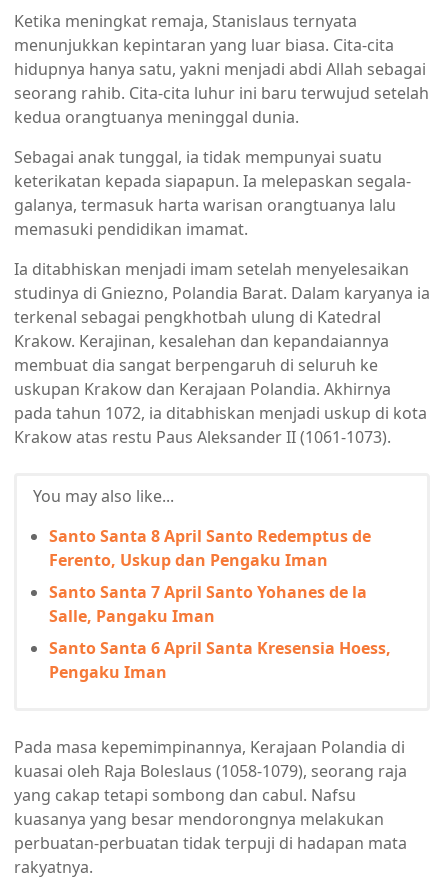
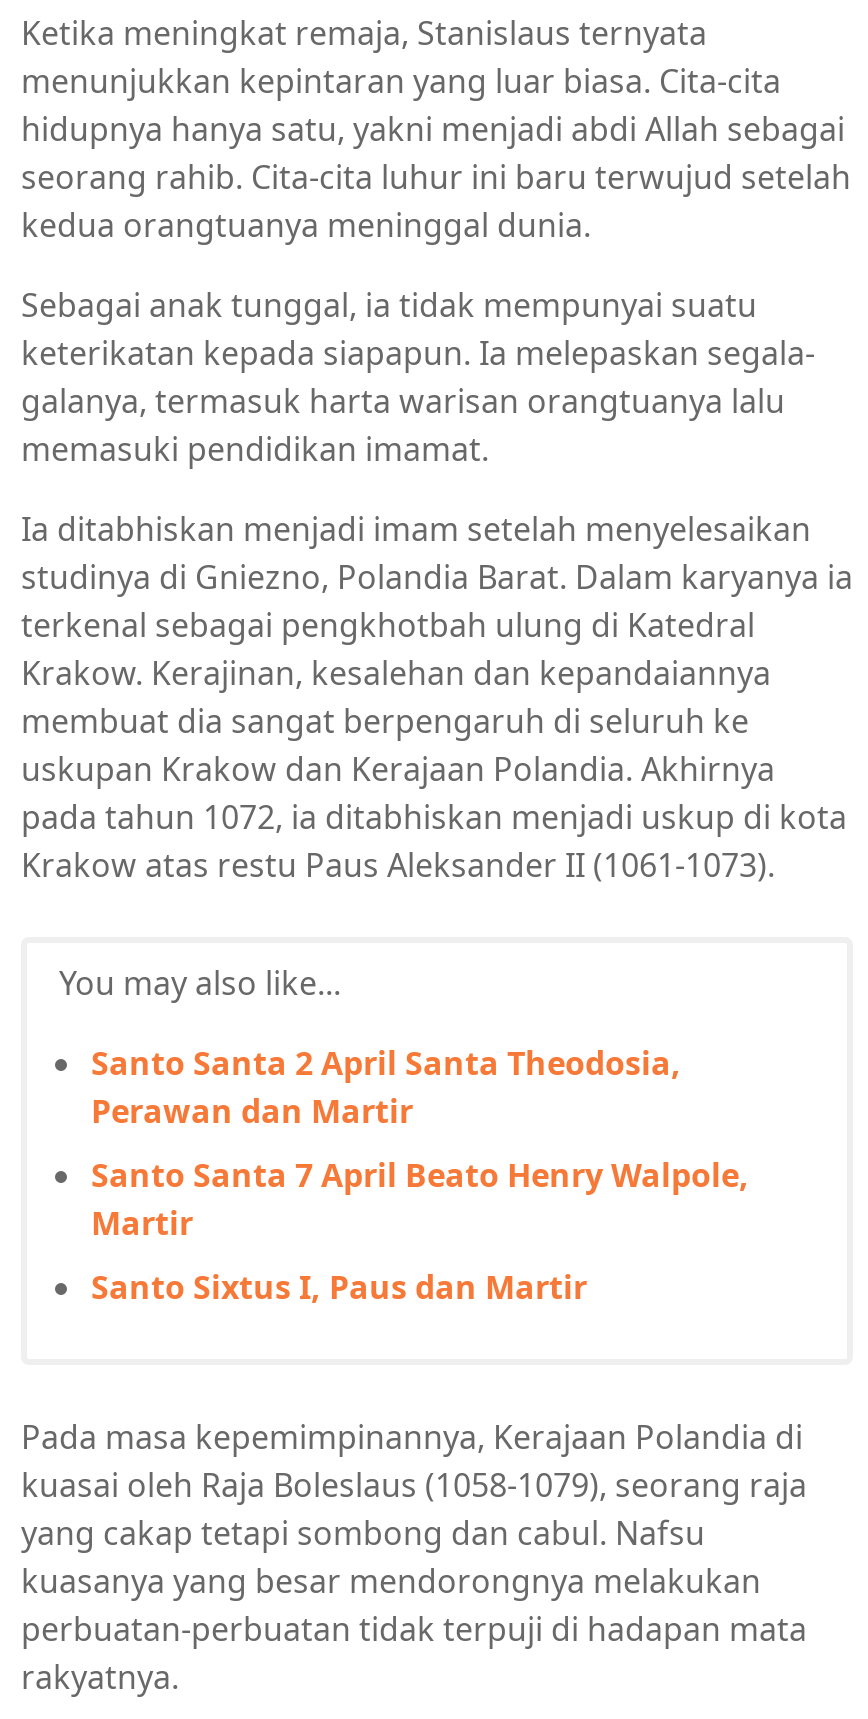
- Santo Santa 8 April Santo Redemptus de
- Ferento, Uskup dan Pengaku Iman
+ Santo Santa 2 April Santa Theodosia,
+ Perawan dan Martir

- Santo Santa 7 April Santo Yohanes de la
- Salle, Pangaku Iman
+ Santo Santa 7 April Beato Henry Walpole,
+ Martir

- Santo Santa 6 April Santa Kresensia Hoess,
- Pengaku Iman
+ Santo Sixtus I, Paus dan Martir
